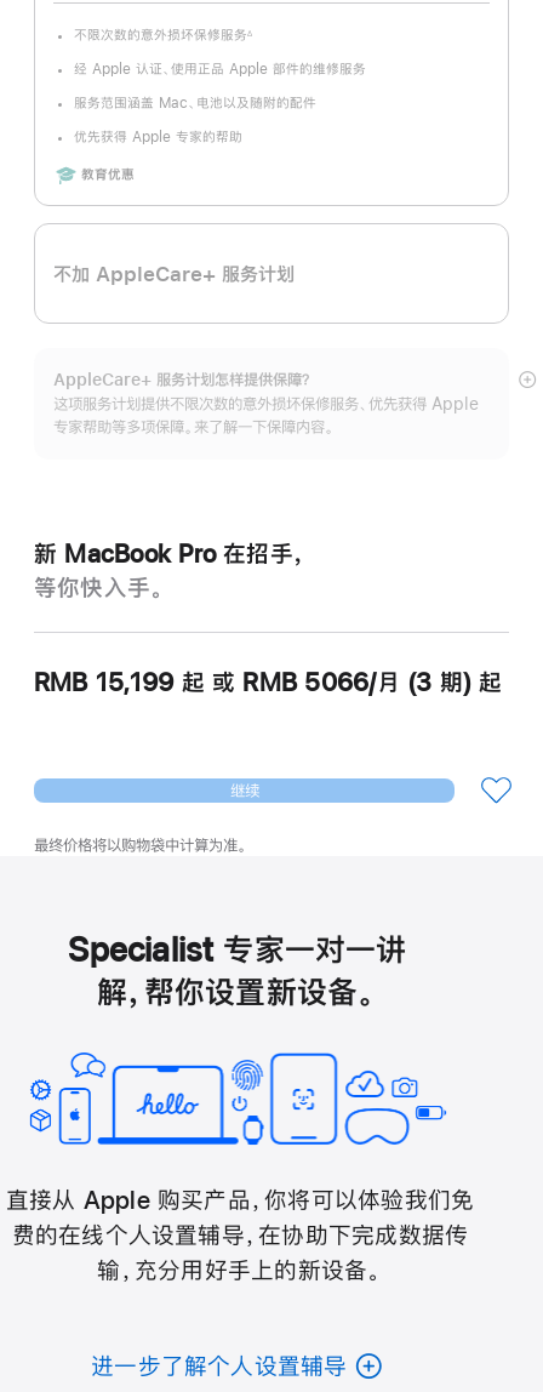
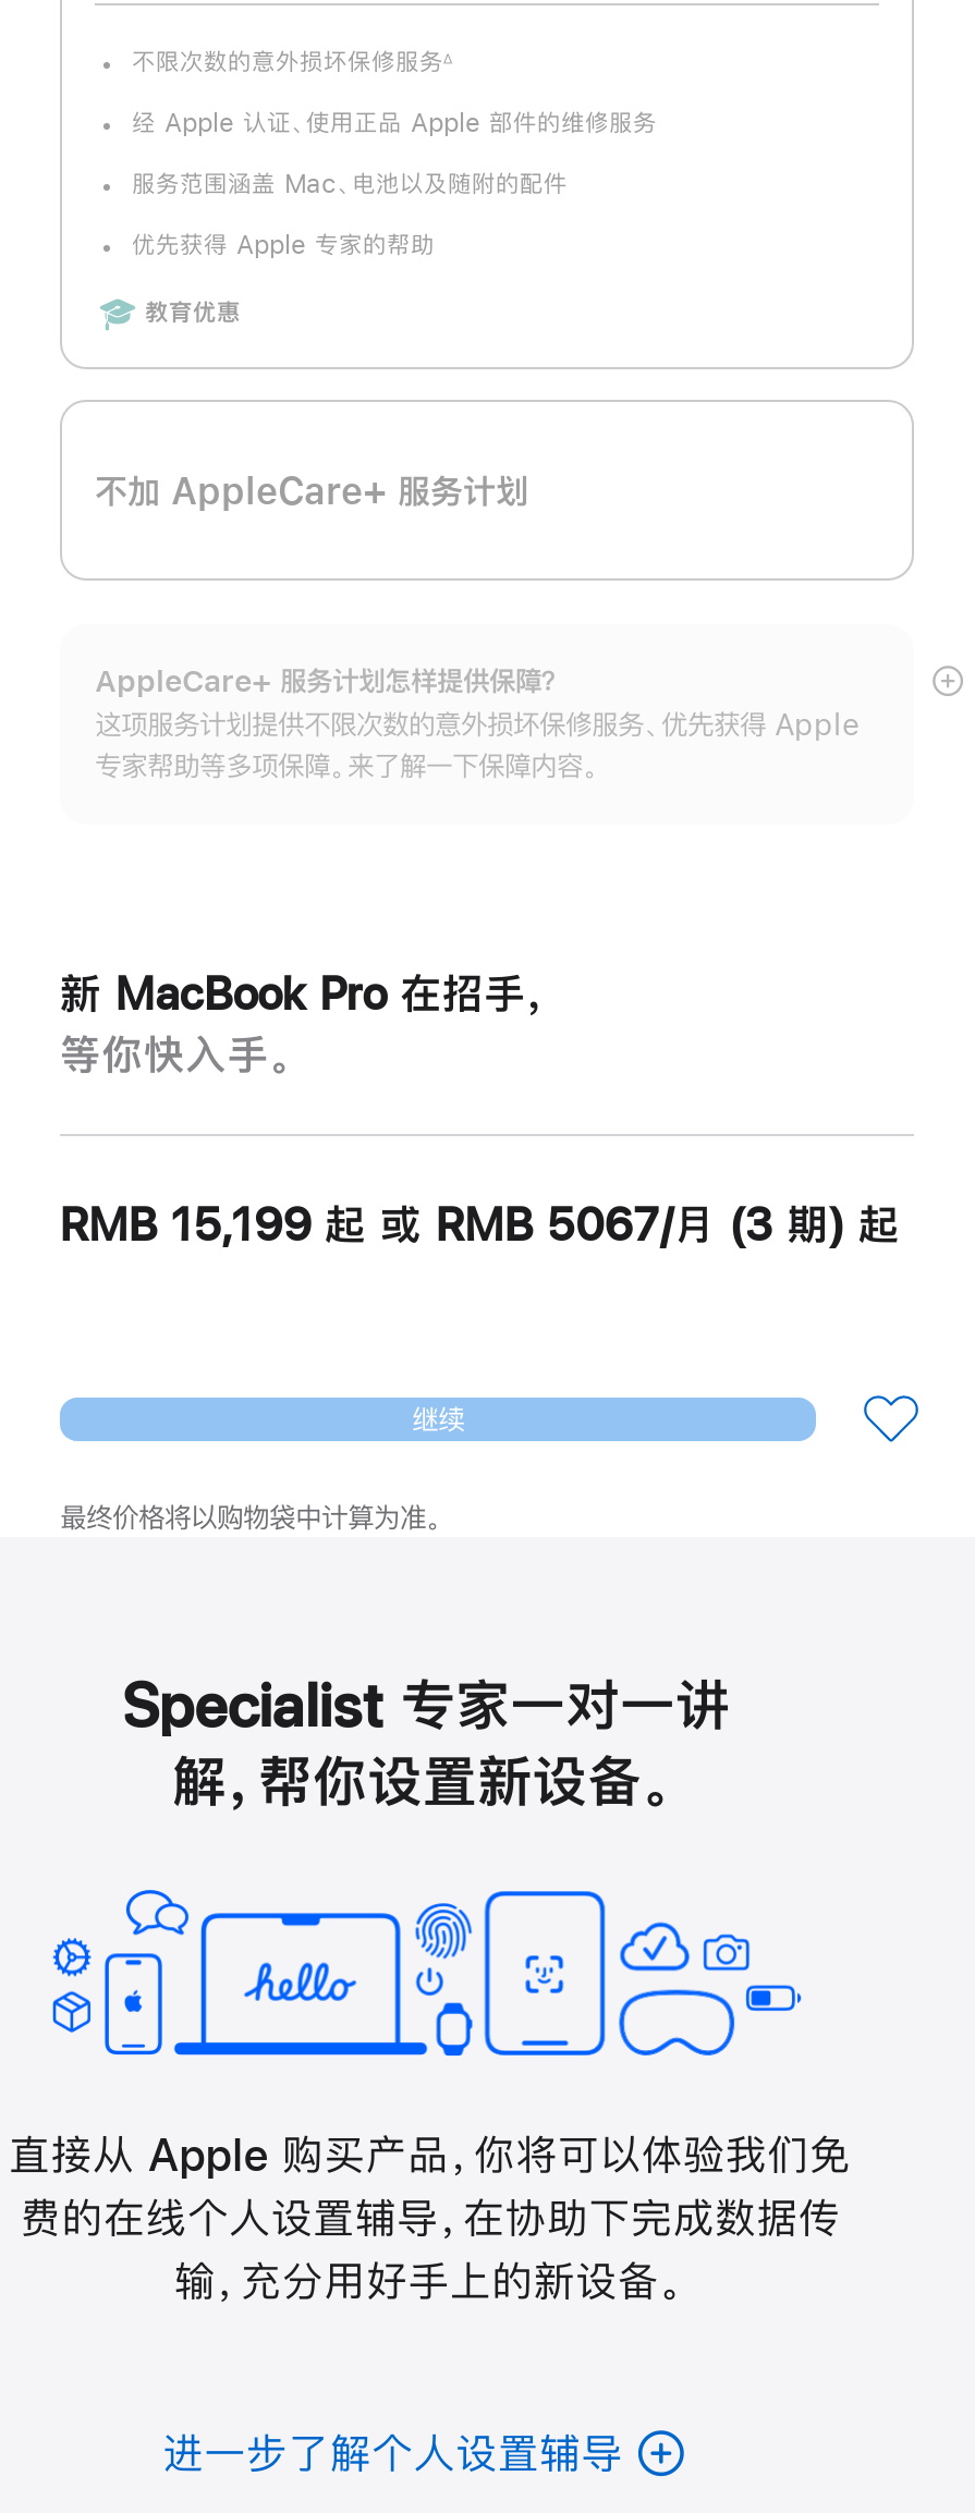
- RMB 15,199起 或 RMB 5066/月 (3 期) 起
+ RMB 15,199起 或 RMB 5067/月 (3 期) 起
